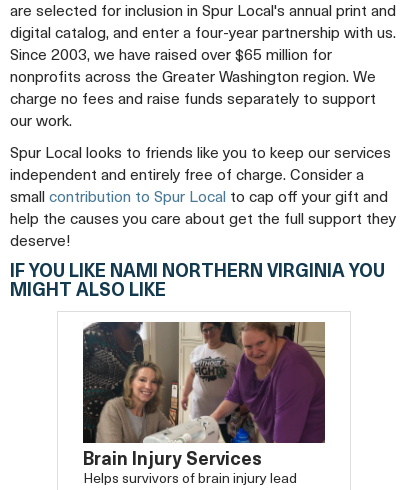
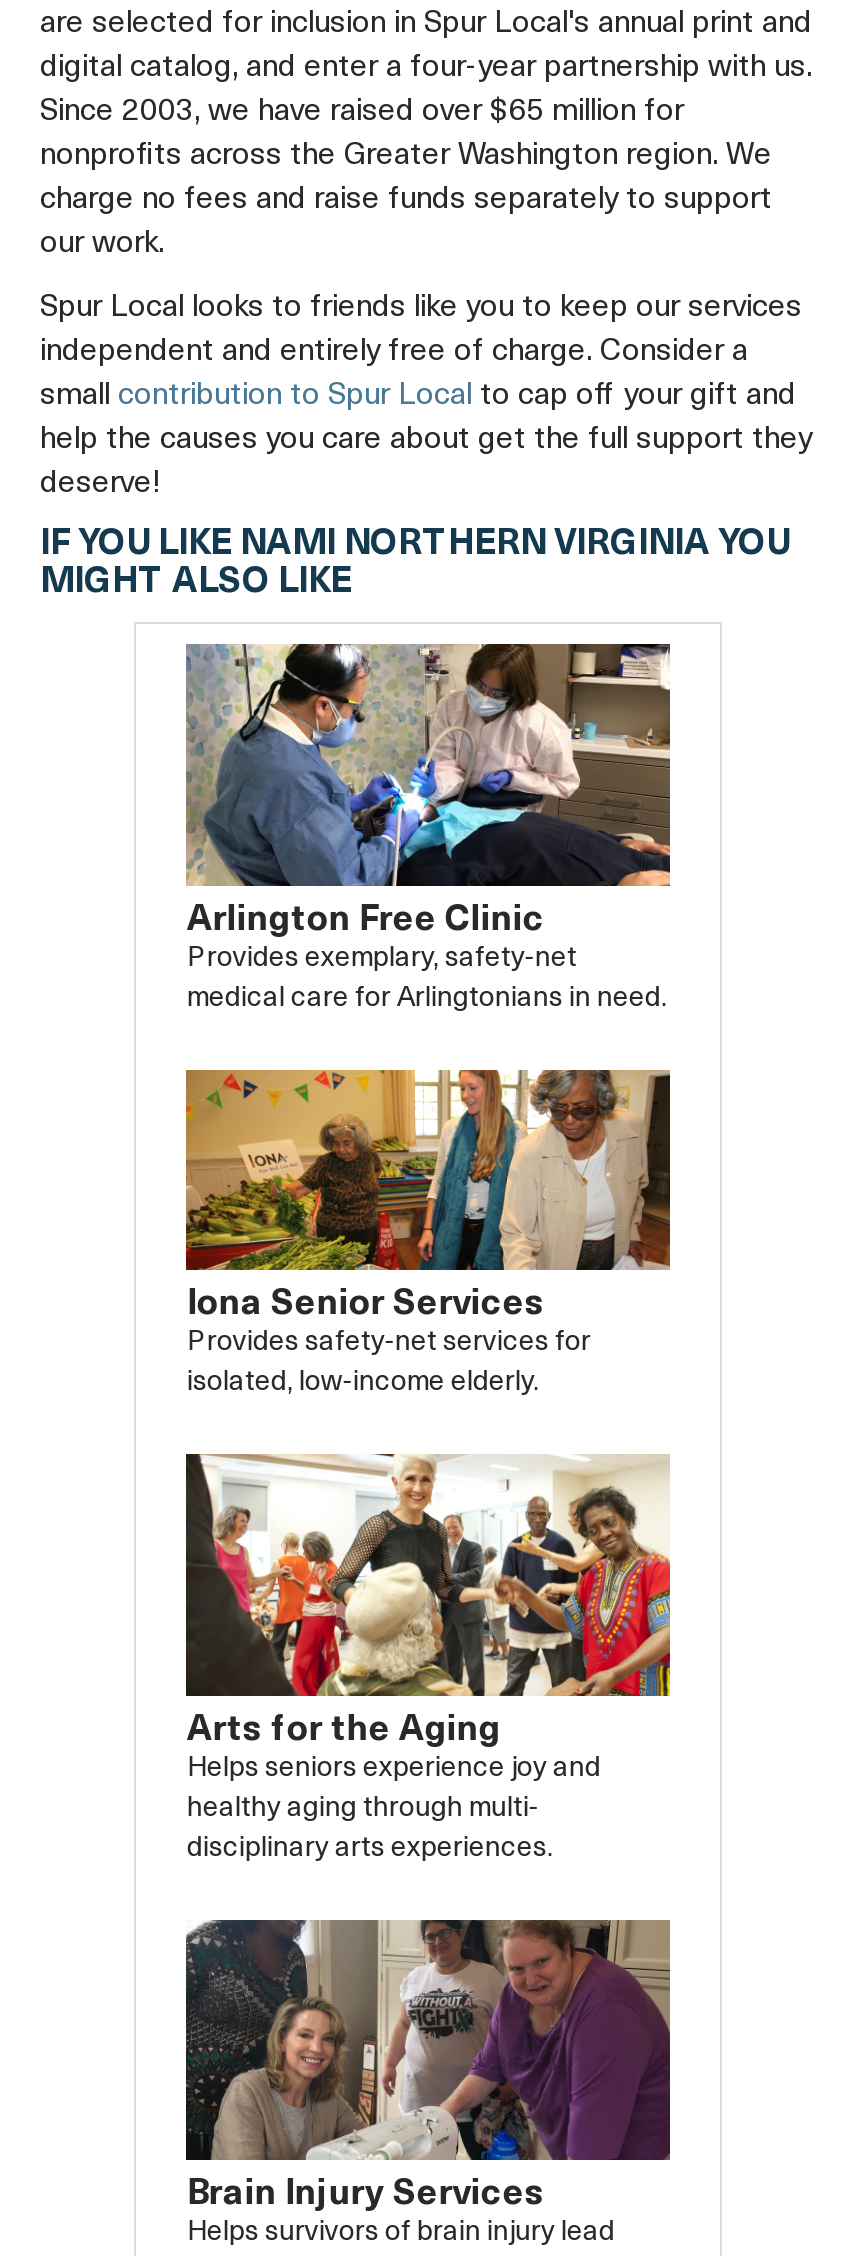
+ [image]
+ Arlington Free Clinic
+ Provides exemplary, safety-net
+ medical care for Arlingtonians in need.

+ [image]
+ Iona Senior Services
+ Provides safety-net services for
+ isolated, low-income elderly.

+ [image]
+ Arts for the Aging
+ Helps seniors experience joy and
+ healthy aging through multi-
+ disciplinary arts experiences.
